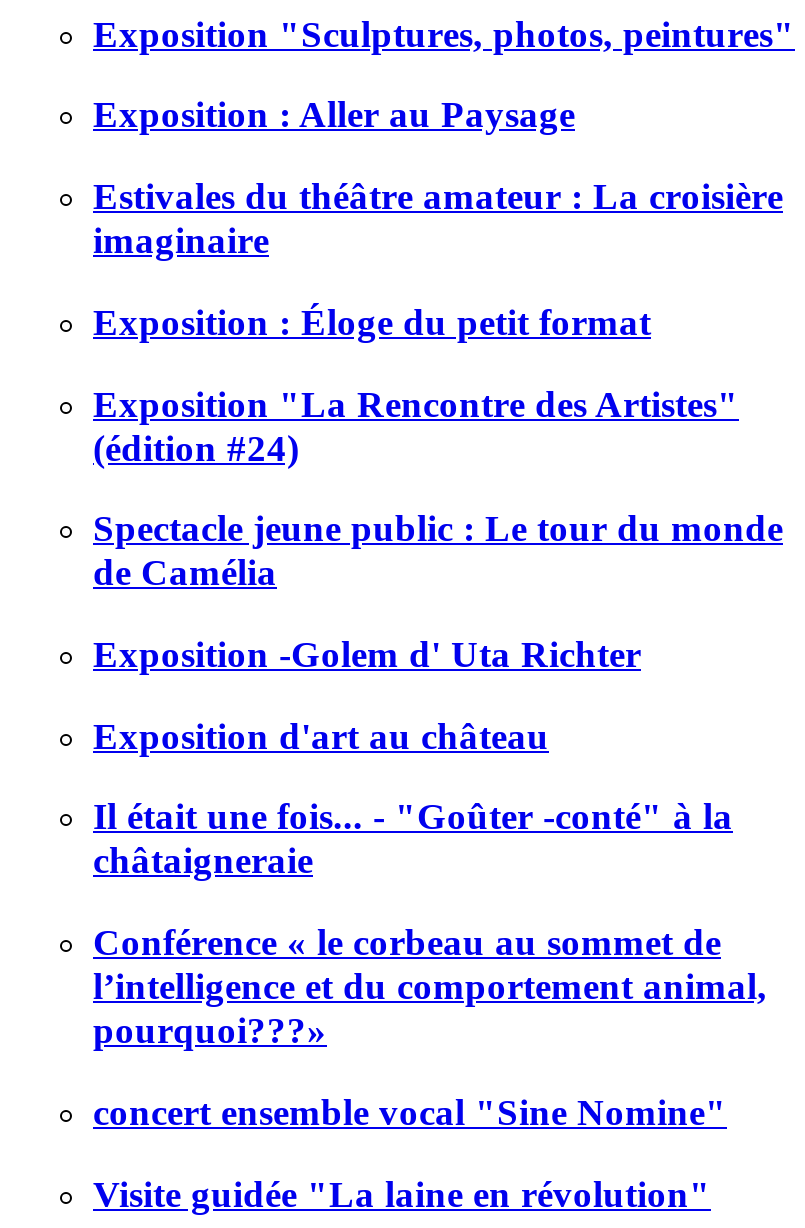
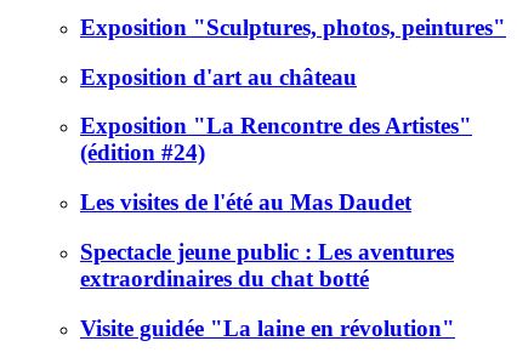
- Exposition : Aller au Paysage
- Estivales du théâtre amateur : La croisière
- imaginaire
- Exposition : Éloge du petit format

- Spectacle jeune public : Le tour du monde
- de Camélia
- Exposition -Golem d' Uta Richter
- Il était une fois... - "Goûter -conté" à la
- châtaigneraie
- Conférence « le corbeau au sommet de
- l’intelligence et du comportement animal,
- pourquoi???»
- concert ensemble vocal "Sine Nomine"
+ Les visites de l'été au Mas Daudet
+ Spectacle jeune public : Les aventures
+ extraordinaires du chat botté

moved up: Exposition d'art au château
